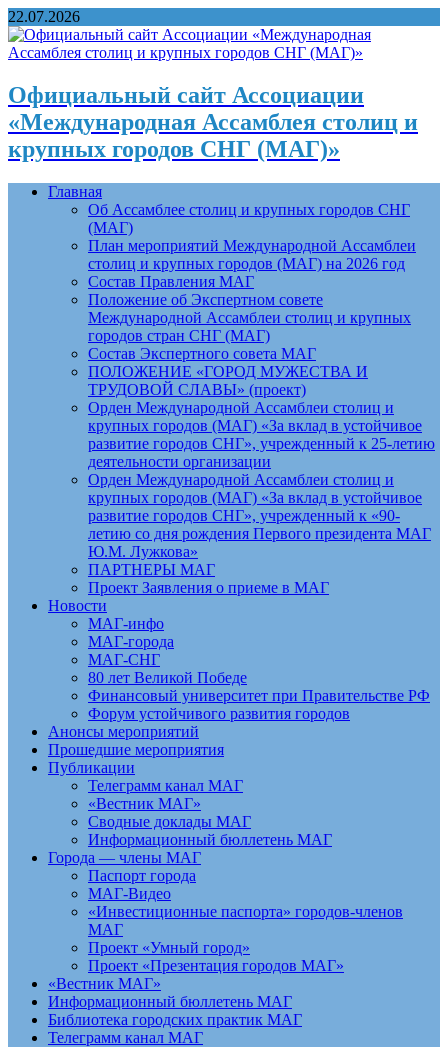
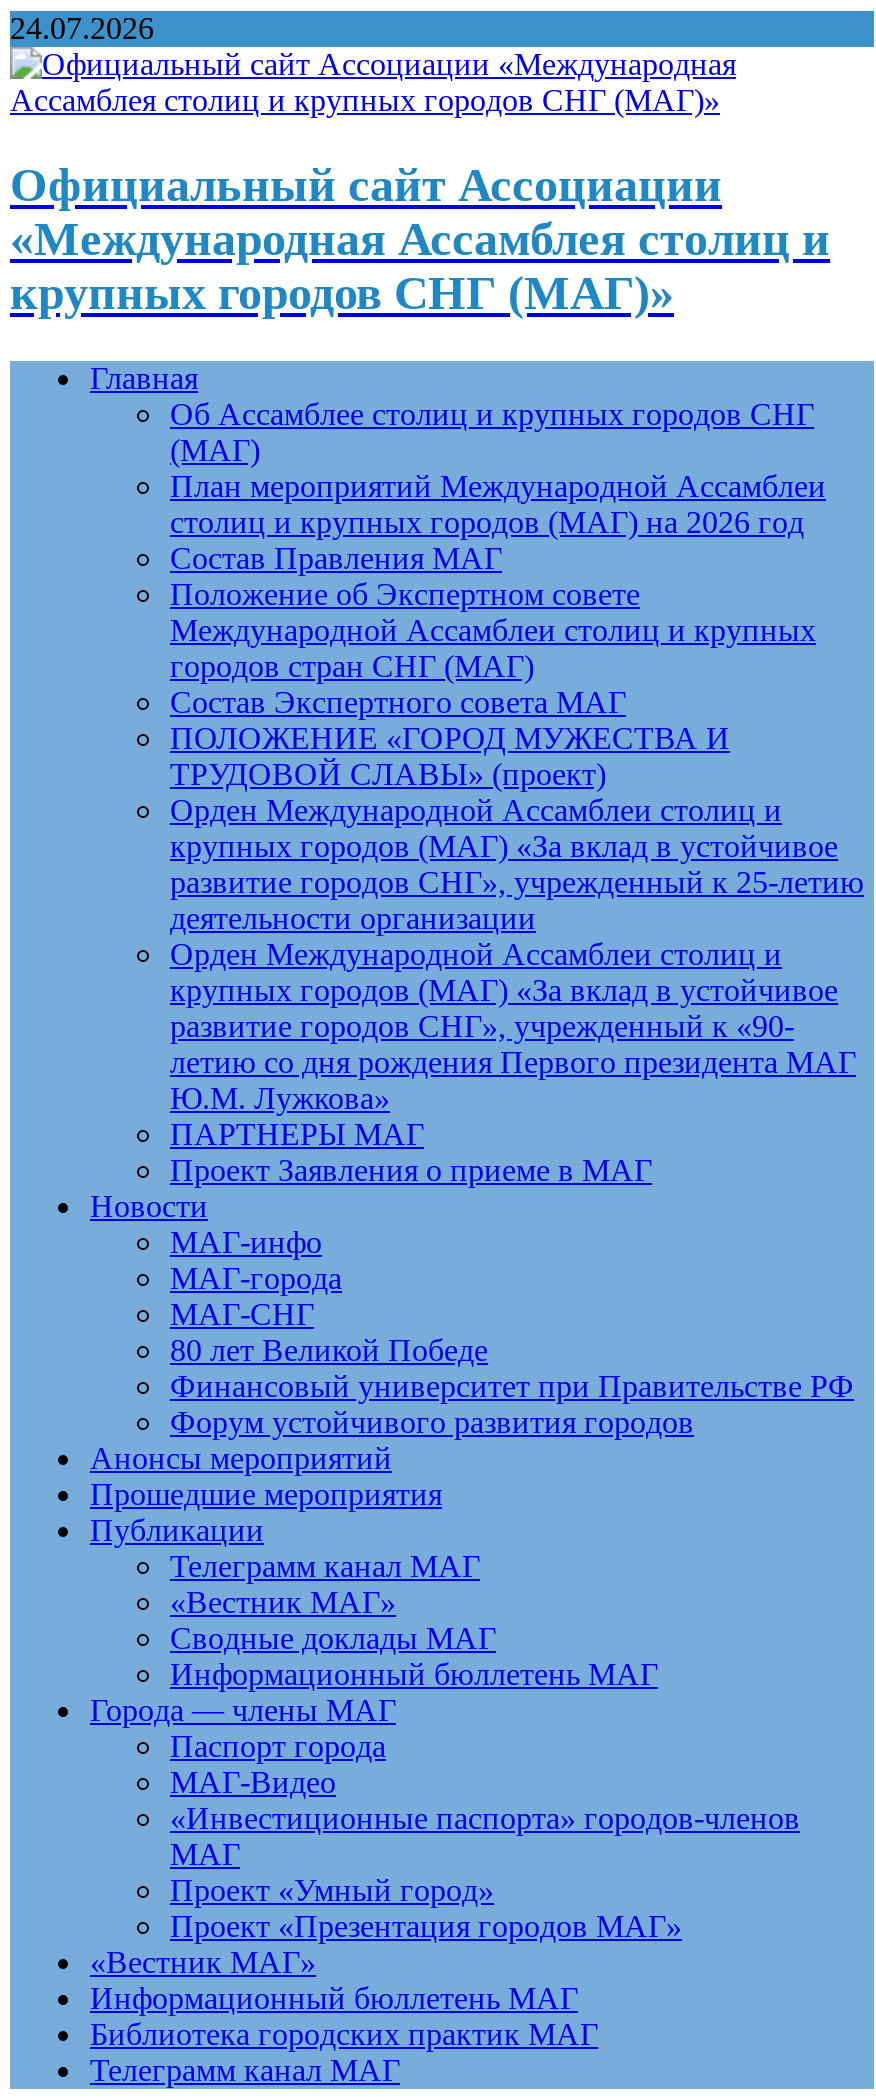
- 22.07.2026
+ 24.07.2026
